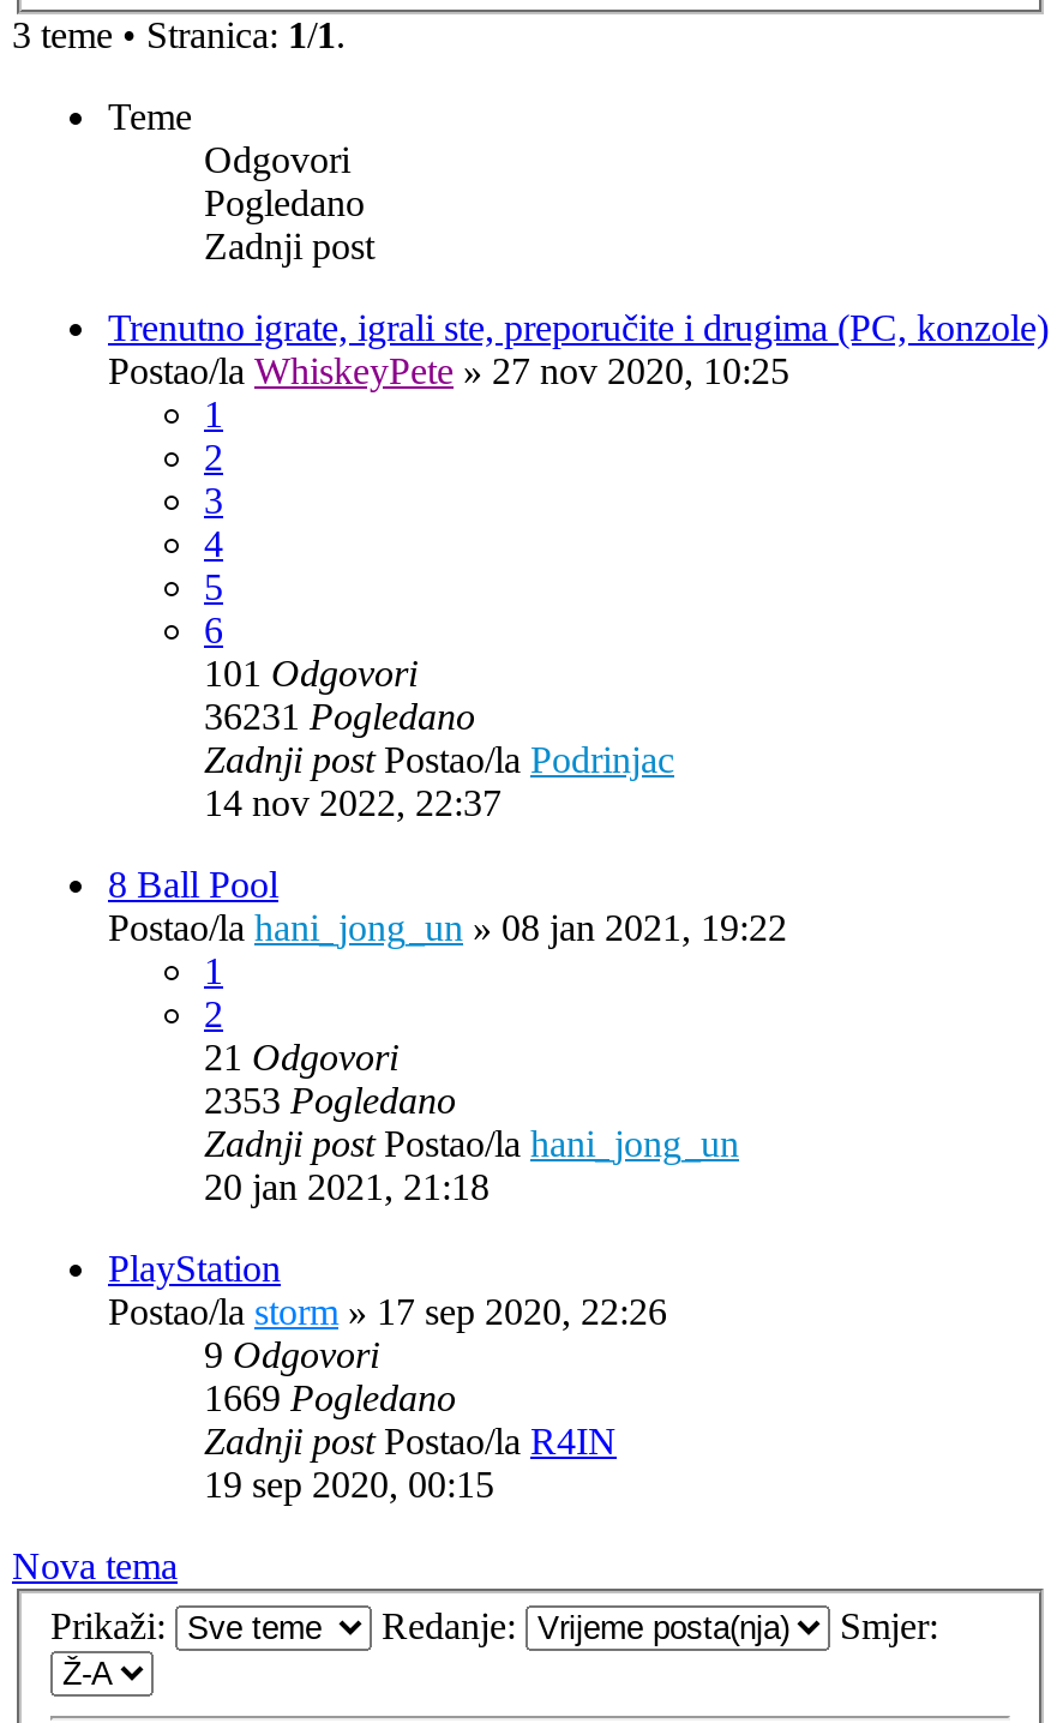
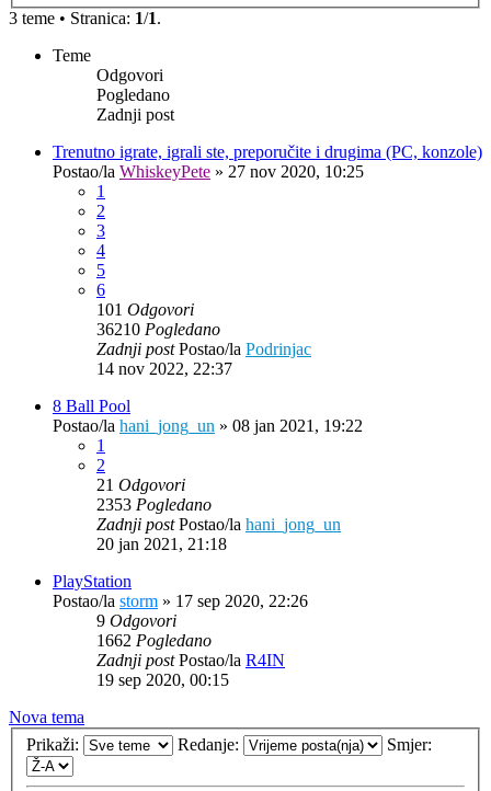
- 36231 Pogledano
+ 36210 Pogledano

- 1669Pogledano
+ 1662Pogledano
